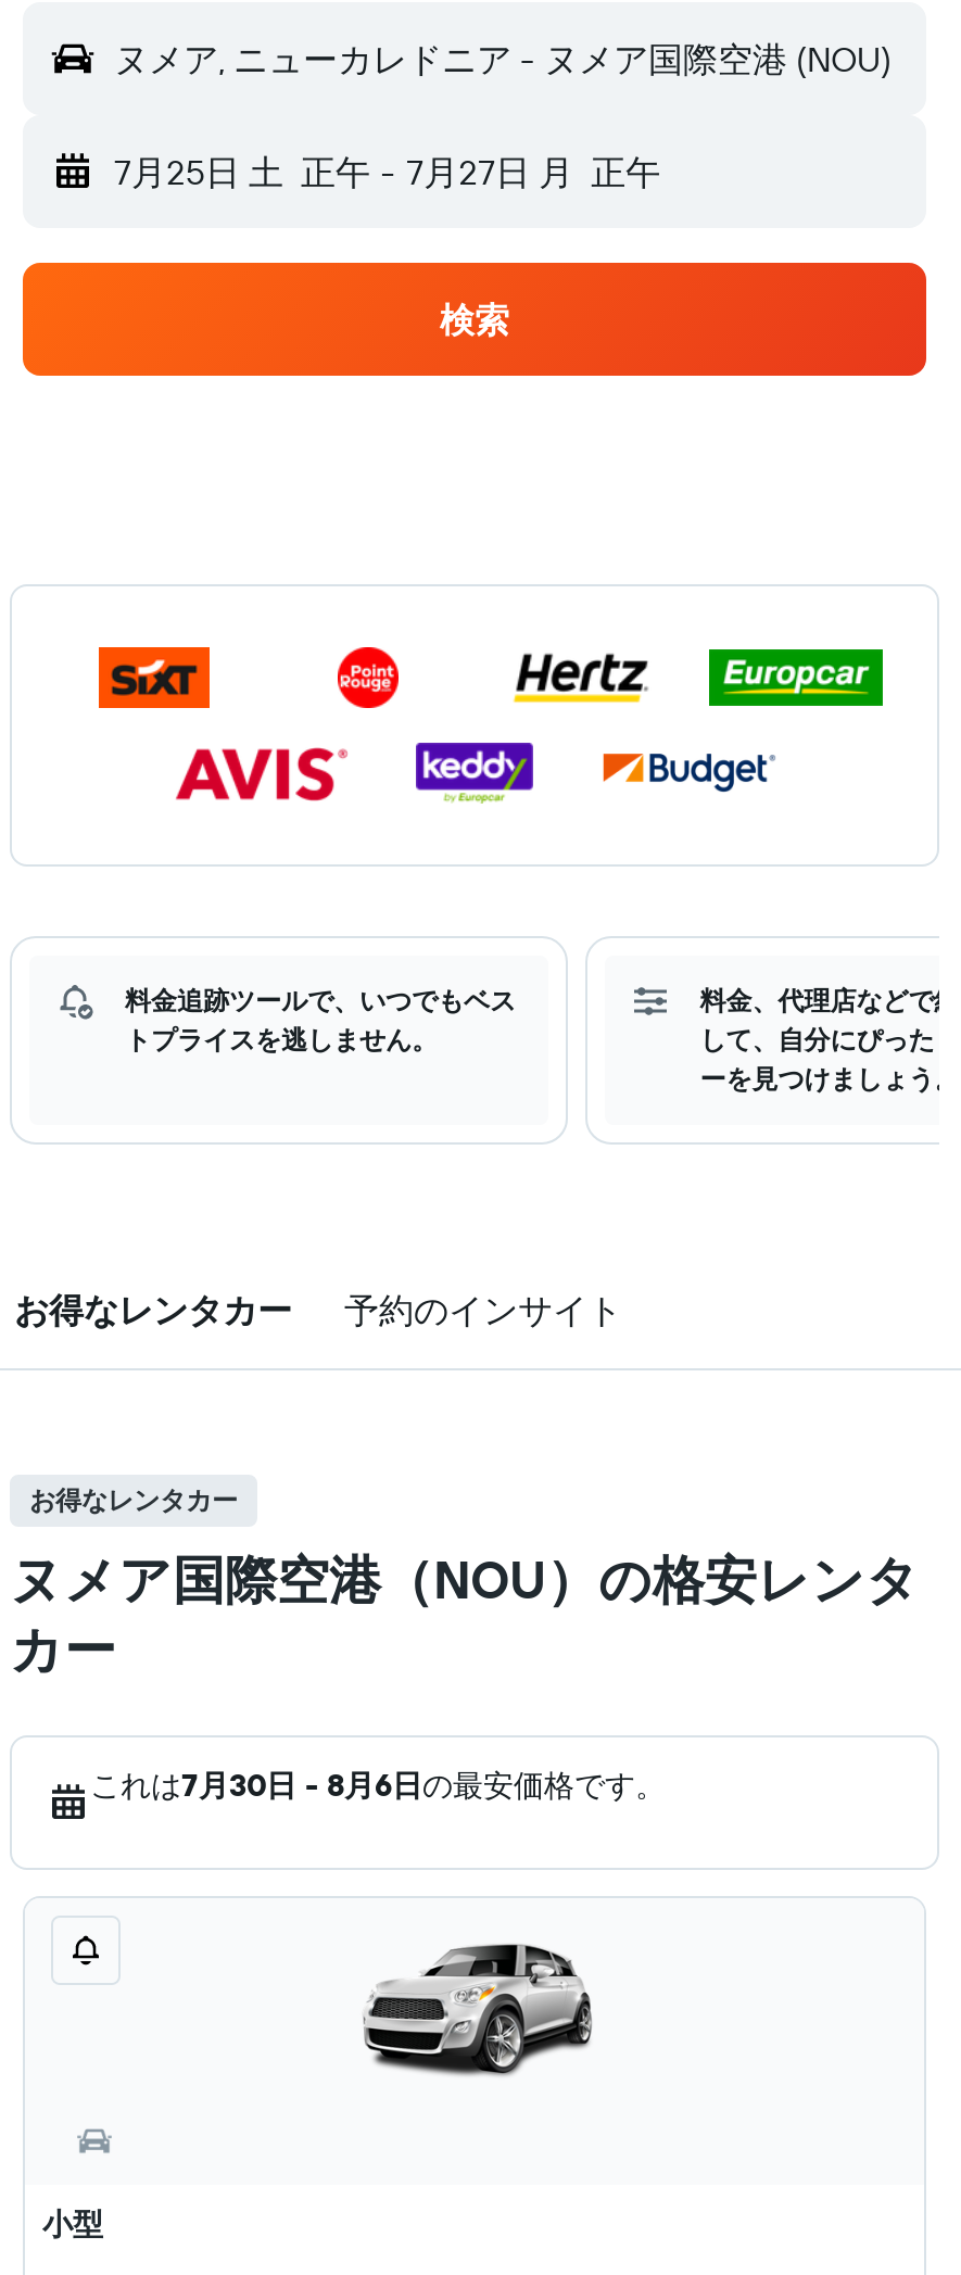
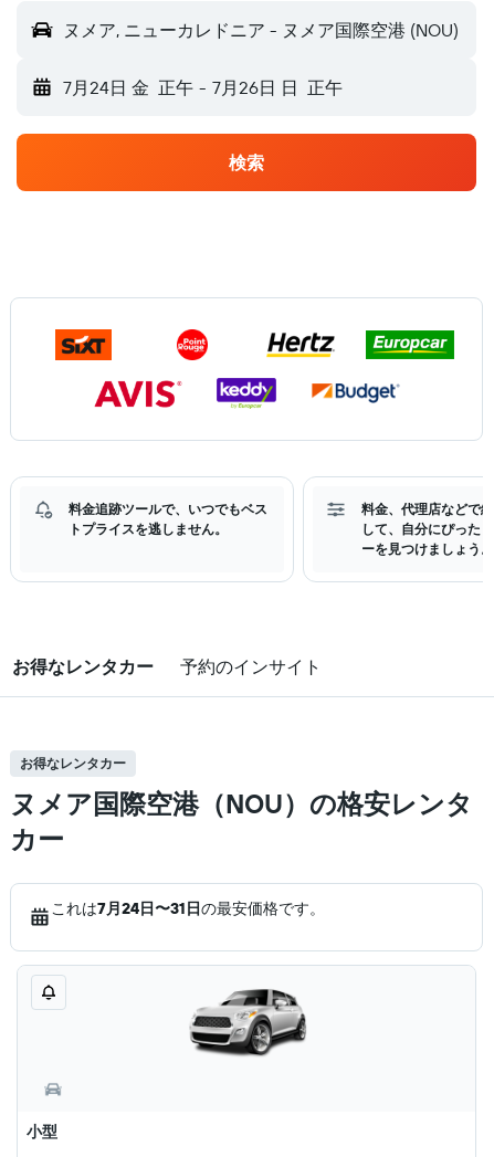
- 7月25日 土 正午 - 7月27日 月 正午
+ 7月24日 金 正午 - 7月26日 日 正午

- これは7月30日 - 8月6日の最安価格です。
+ これは7月24日〜31日の最安価格です。
